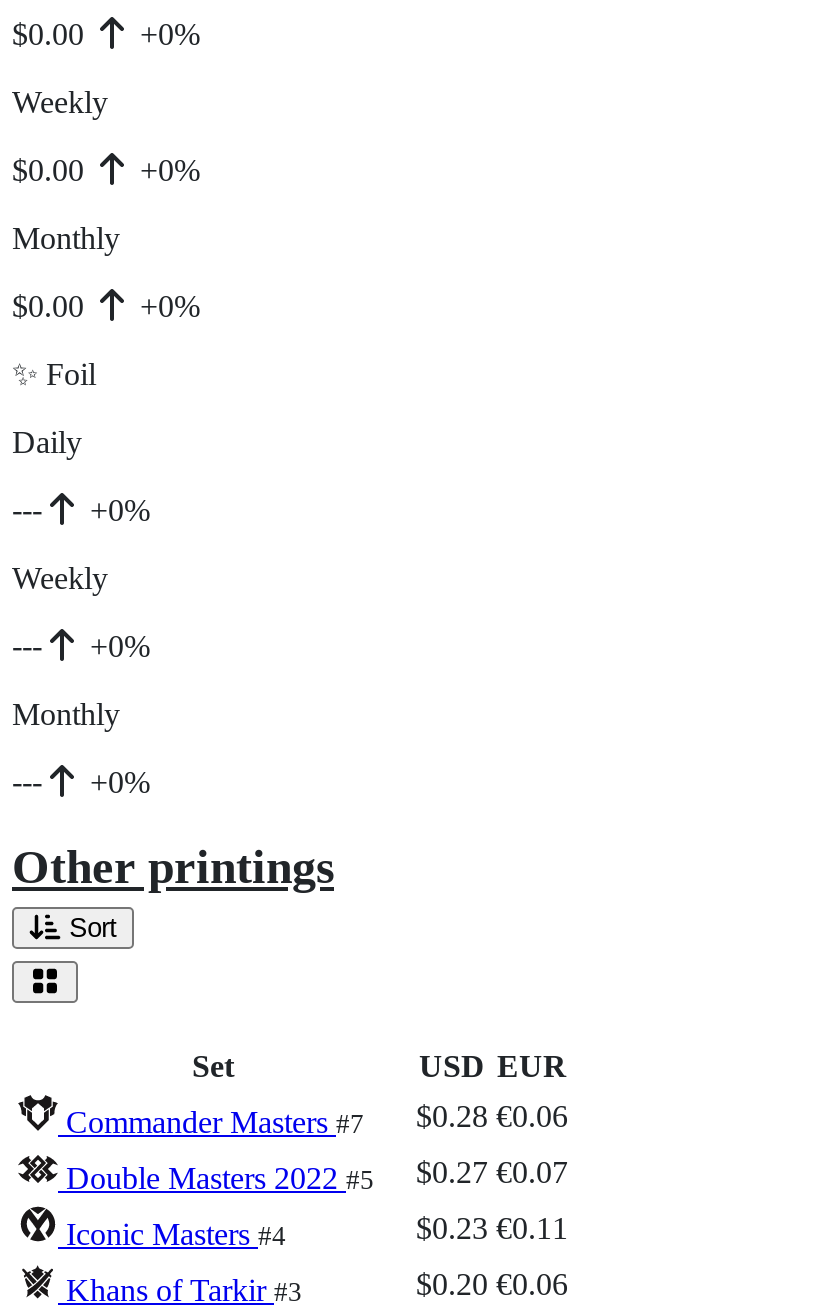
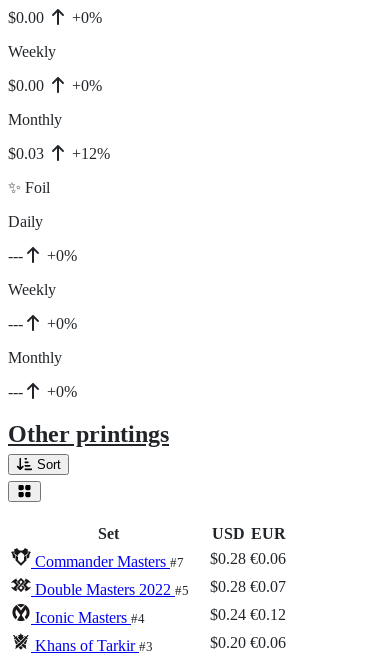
- $0.00
+ $0.03

- +0%
+ +12%

- Double Masters 2022 #5 $0.27 €0.07
+ Double Masters 2022 #5 $0.28 €0.07

- $0.23 €0.11
+ $0.24 €0.12
